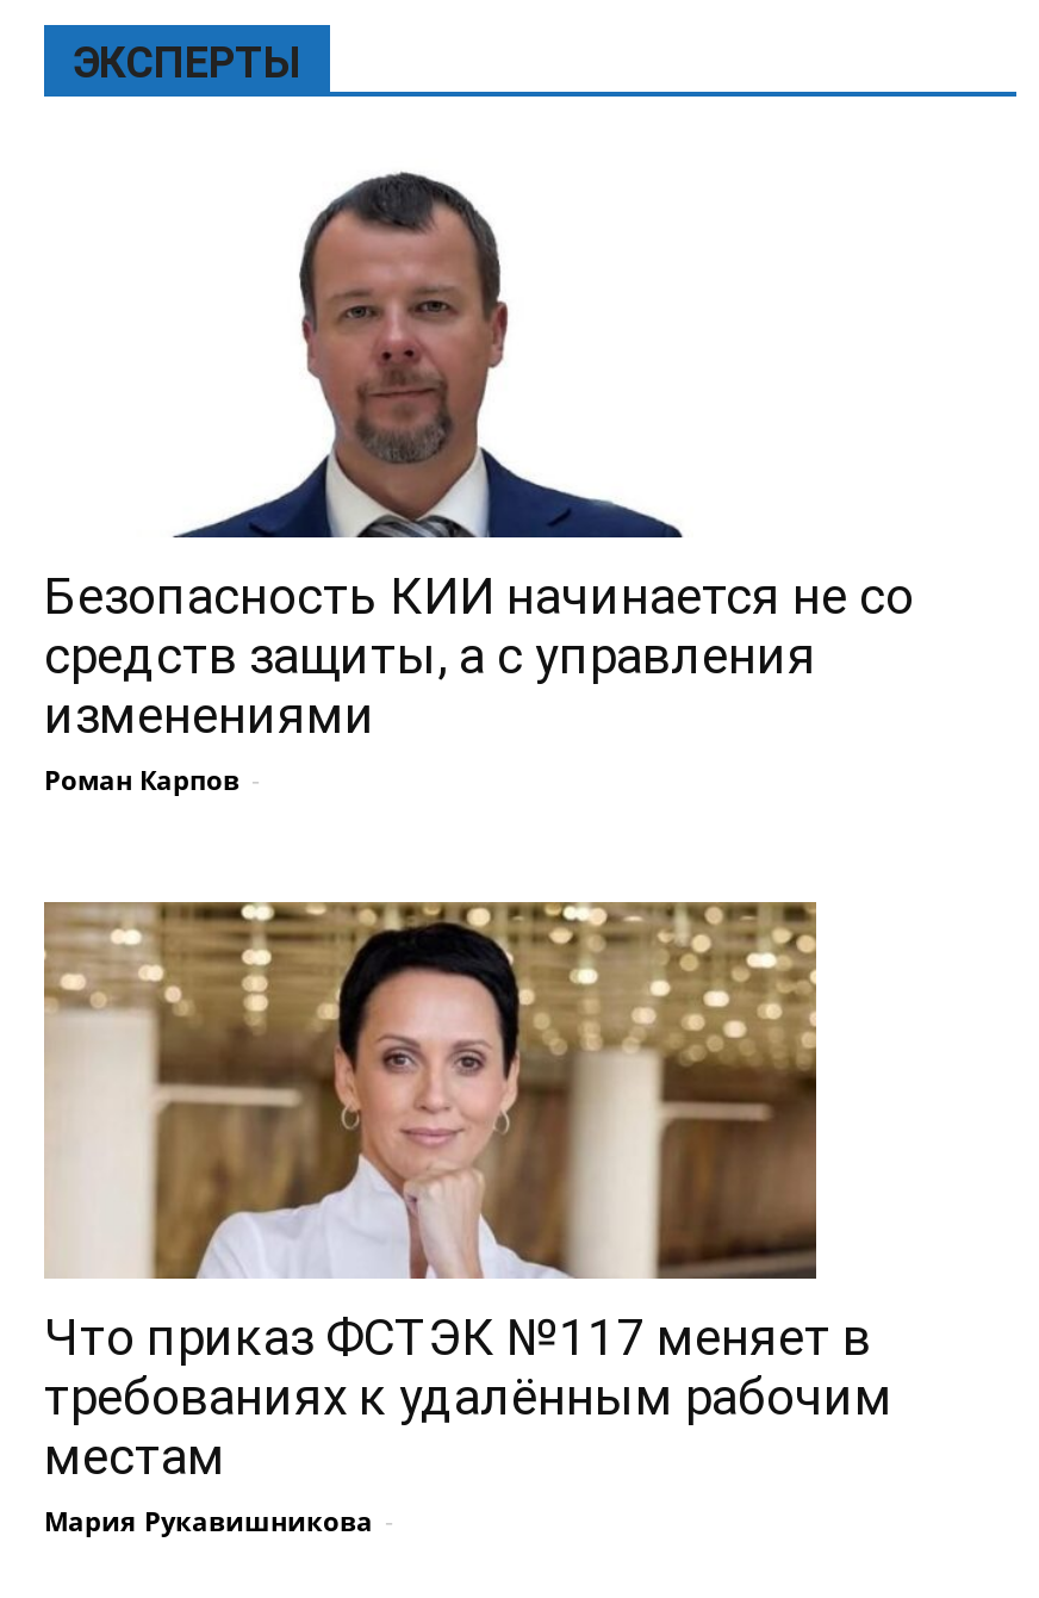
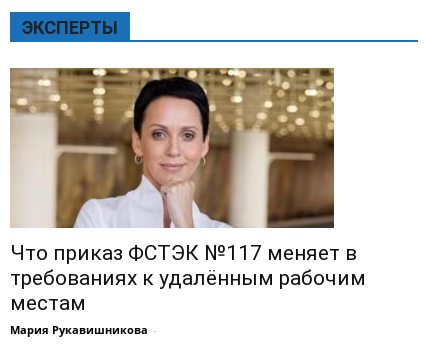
- [image]
- Безопасность КИИ начинается не со
- средств защиты, а с управления
- изменениями
- Роман Карпов -
